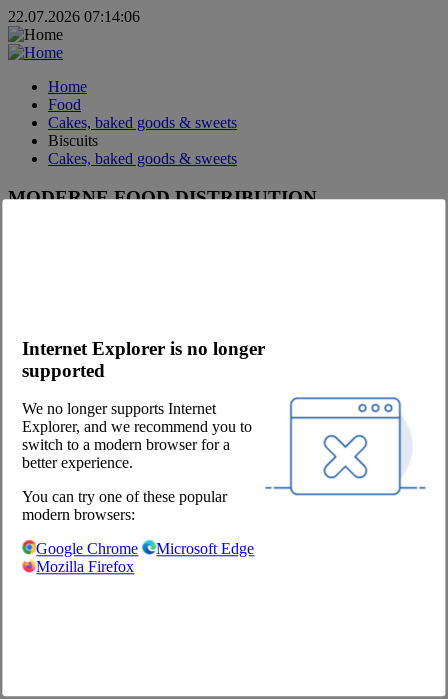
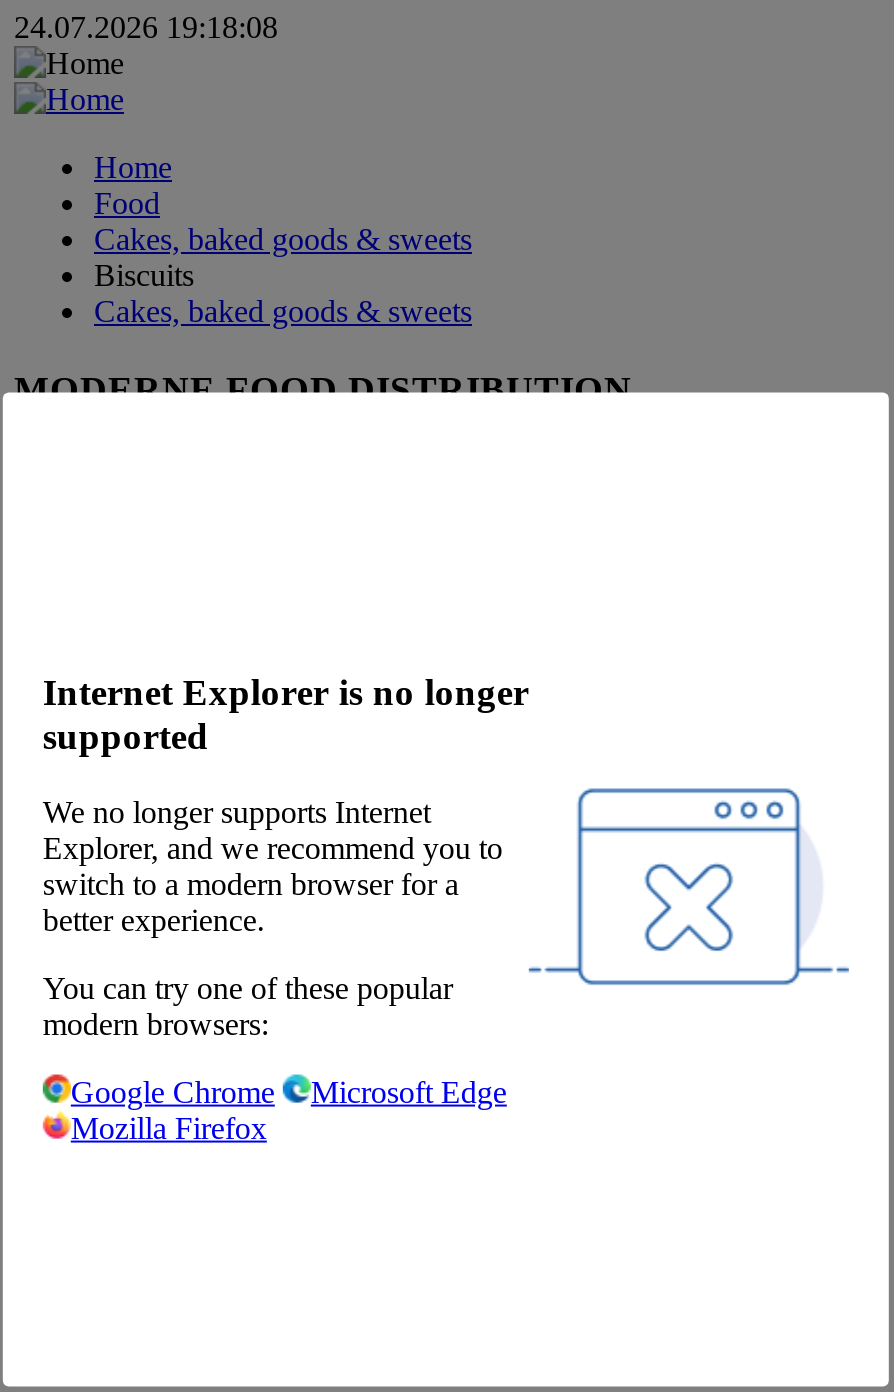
- 22.07.2026 07:14:06
+ 24.07.2026 19:18:08
